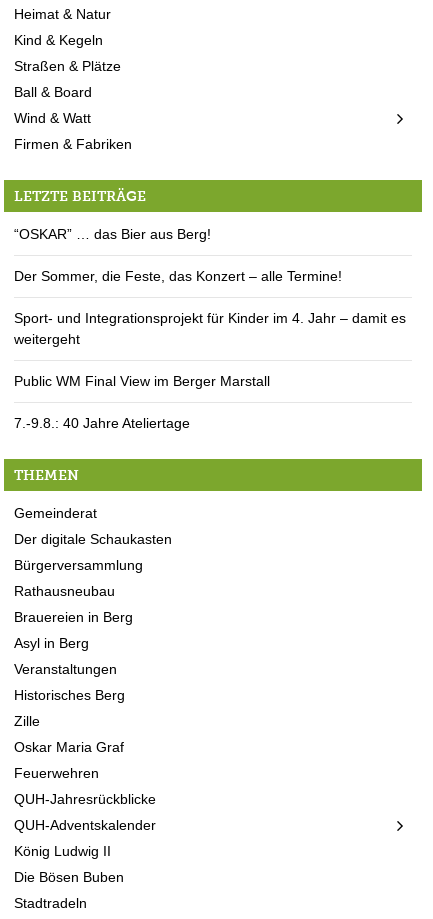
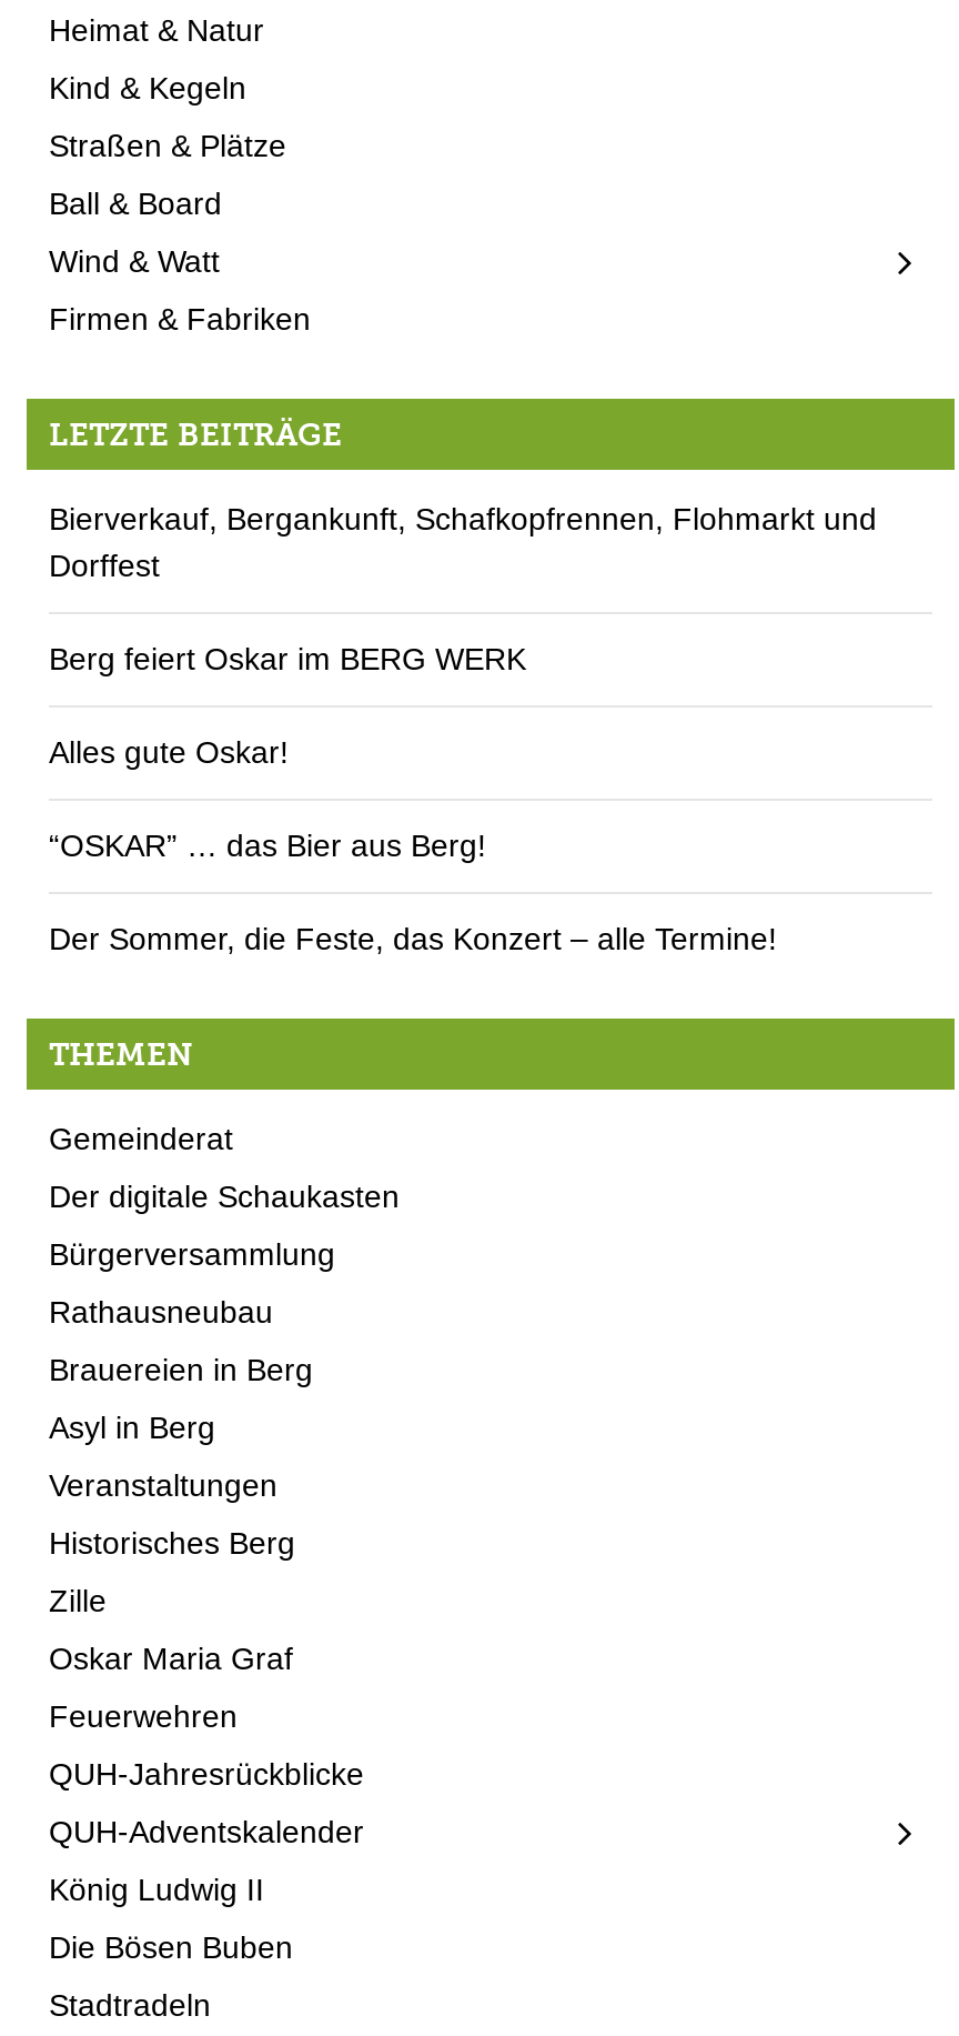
+ Bierverkauf, Bergankunft, Schafkopfrennen, Flohmarkt und
+ Dorffest
+ Berg feiert Oskar im BERG WERK
+ Alles gute Oskar!

moved down: “OSKAR” … das Bier aus Berg! | Der Sommer, die Feste, das Konzert – alle Termine!

- Sport- und Integrationsprojekt für Kinder im 4. Jahr – damit es
- weitergeht
- Public WM Final View im Berger Marstall
- 7.-9.8.: 40 Jahre Ateliertage
